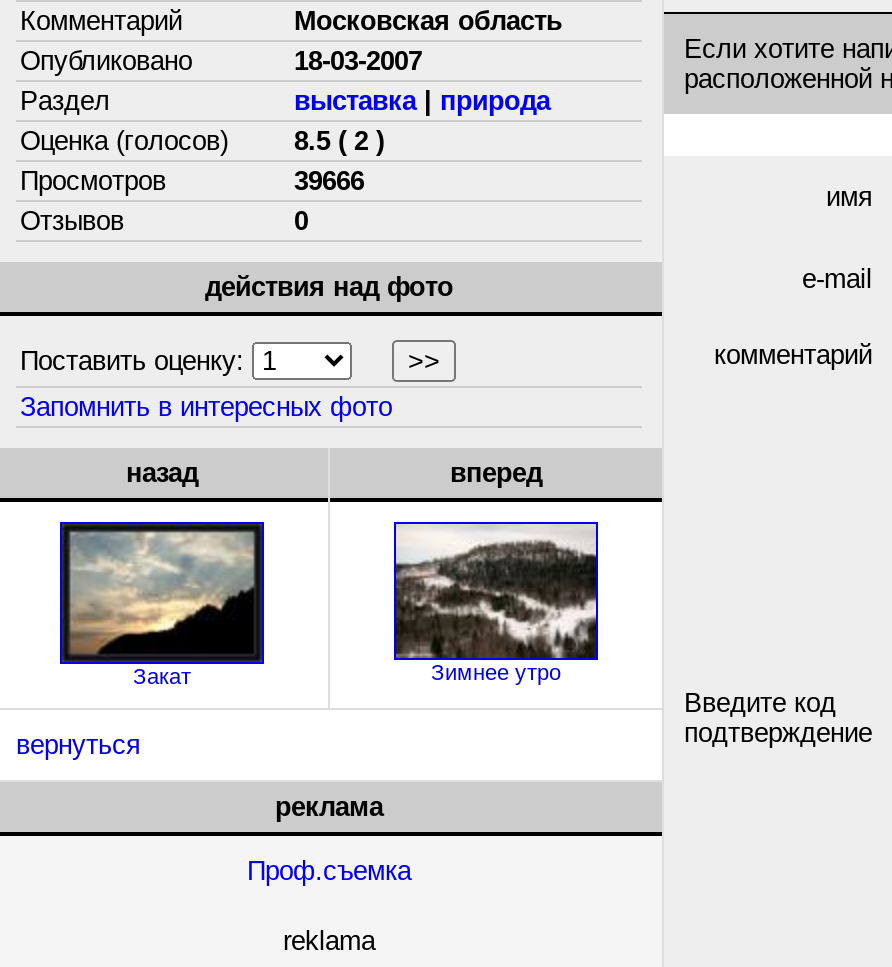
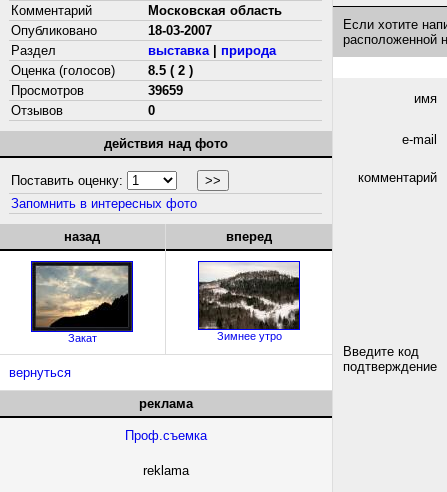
- 39666
+ 39659
